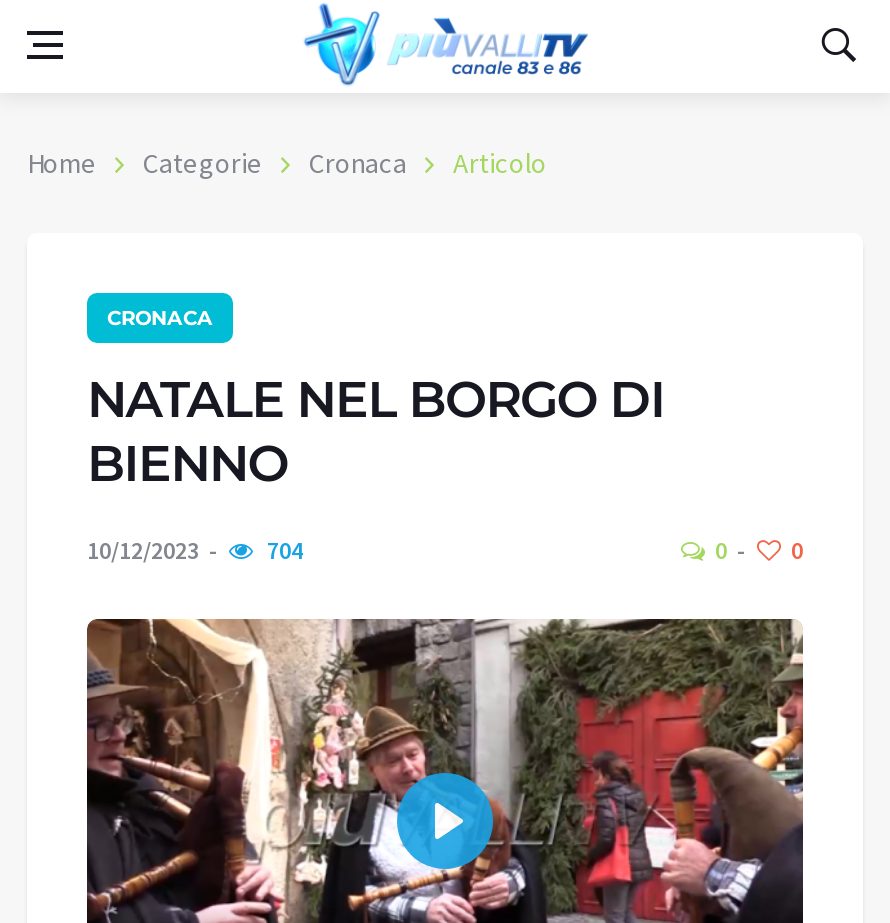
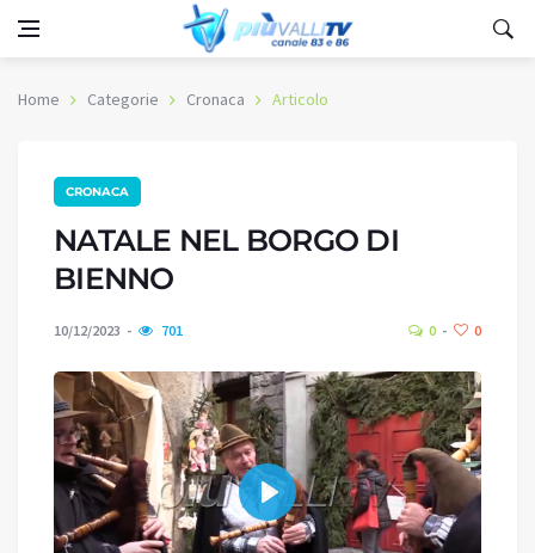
- 704
+ 701
